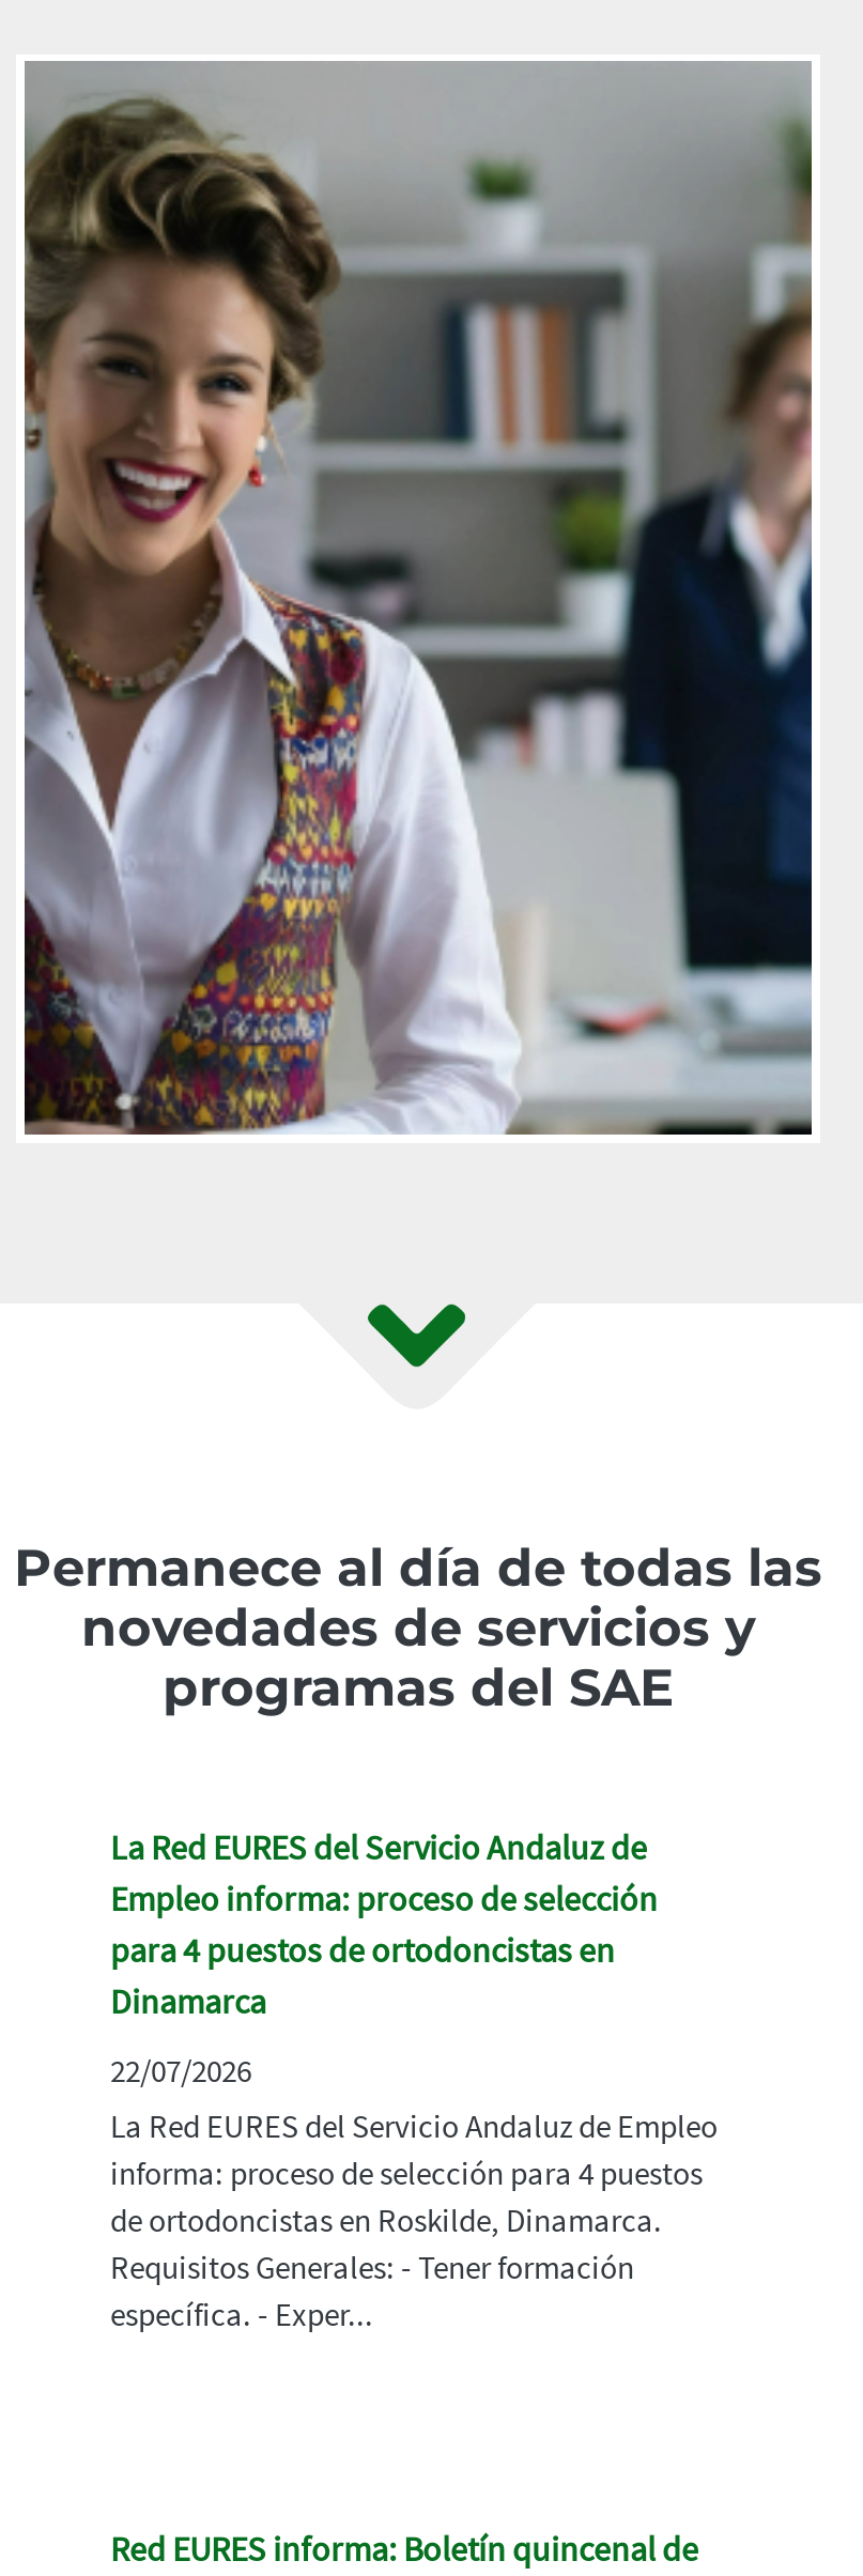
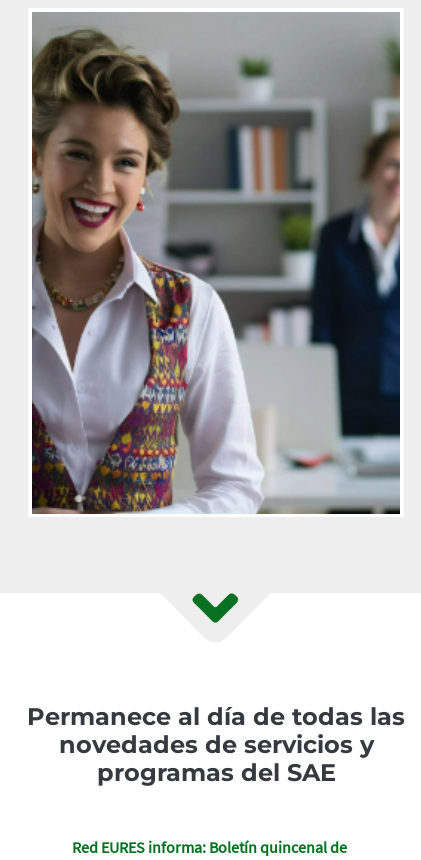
- La Red EURES del Servicio Andaluz de
- Empleo informa: proceso de selección
- para 4 puestos de ortodoncistas en
- Dinamarca
- 22/07/2026
- La Red EURES del Servicio Andaluz de Empleo
- informa: proceso de selección para 4 puestos
- de ortodoncistas en Roskilde, Dinamarca.
- Requisitos Generales: - Tener formación
- específica. - Exper...
